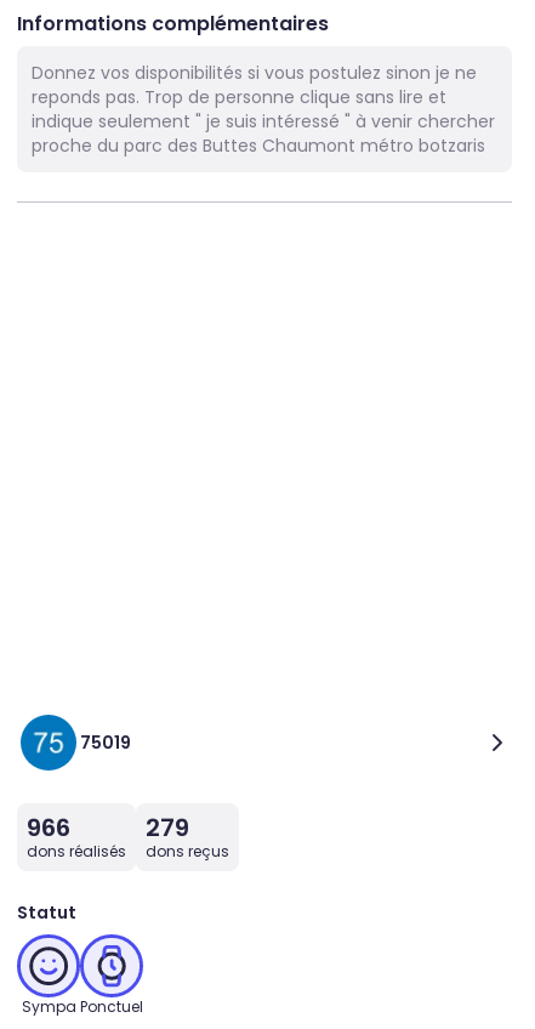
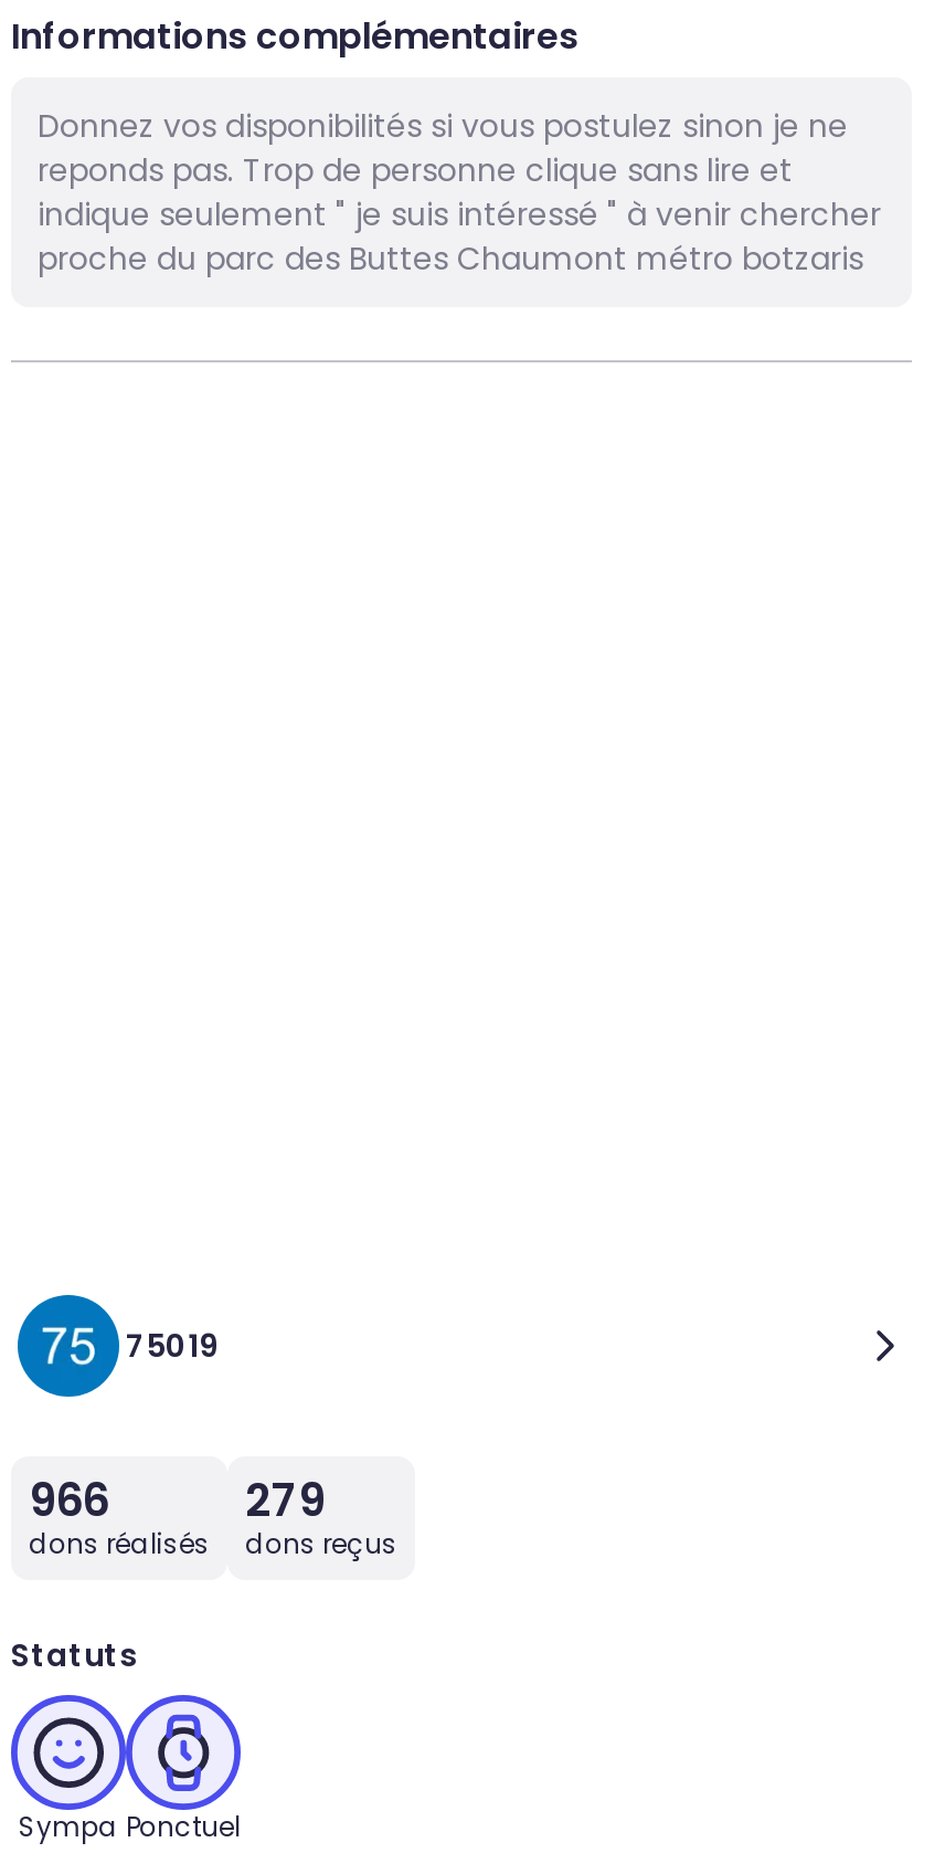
- Statut
+ Statuts
